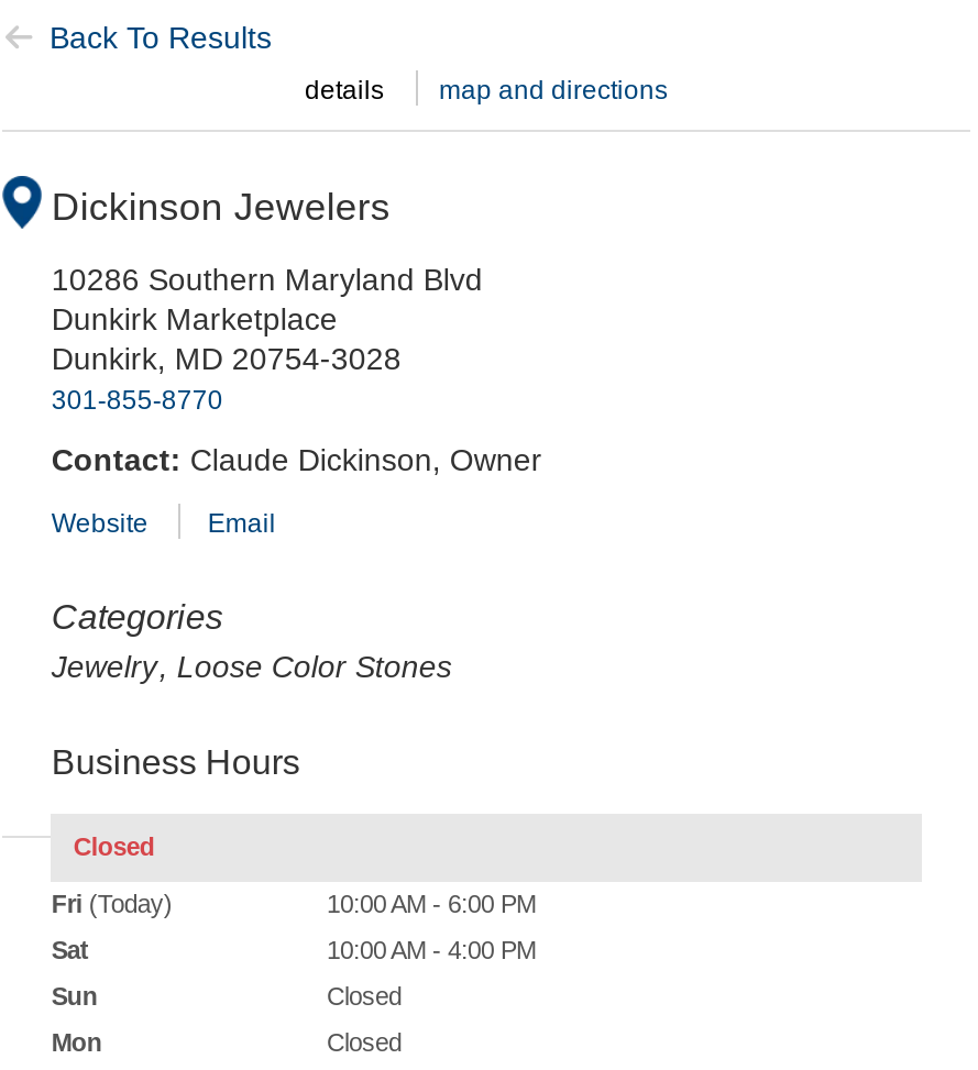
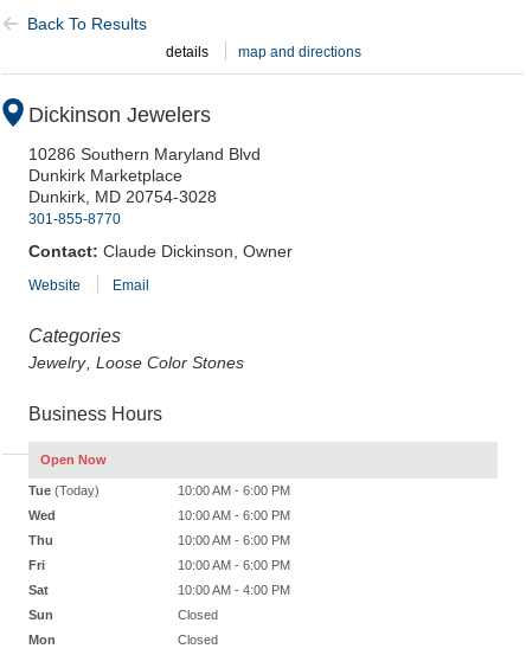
- Closed
- Fri (Today)
+ Open Now
+ Tue (Today)
+ 10:00 AM - 6:00 PM
+ Wed
+ 10:00 AM - 6:00 PM
+ Thu
+ 10:00 AM - 6:00 PM
+ Fri
